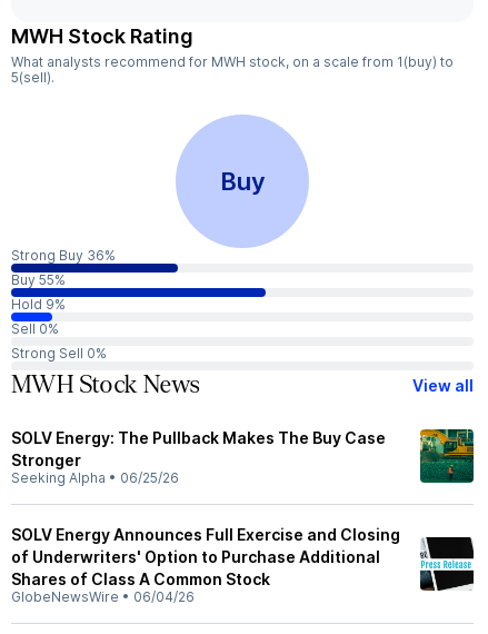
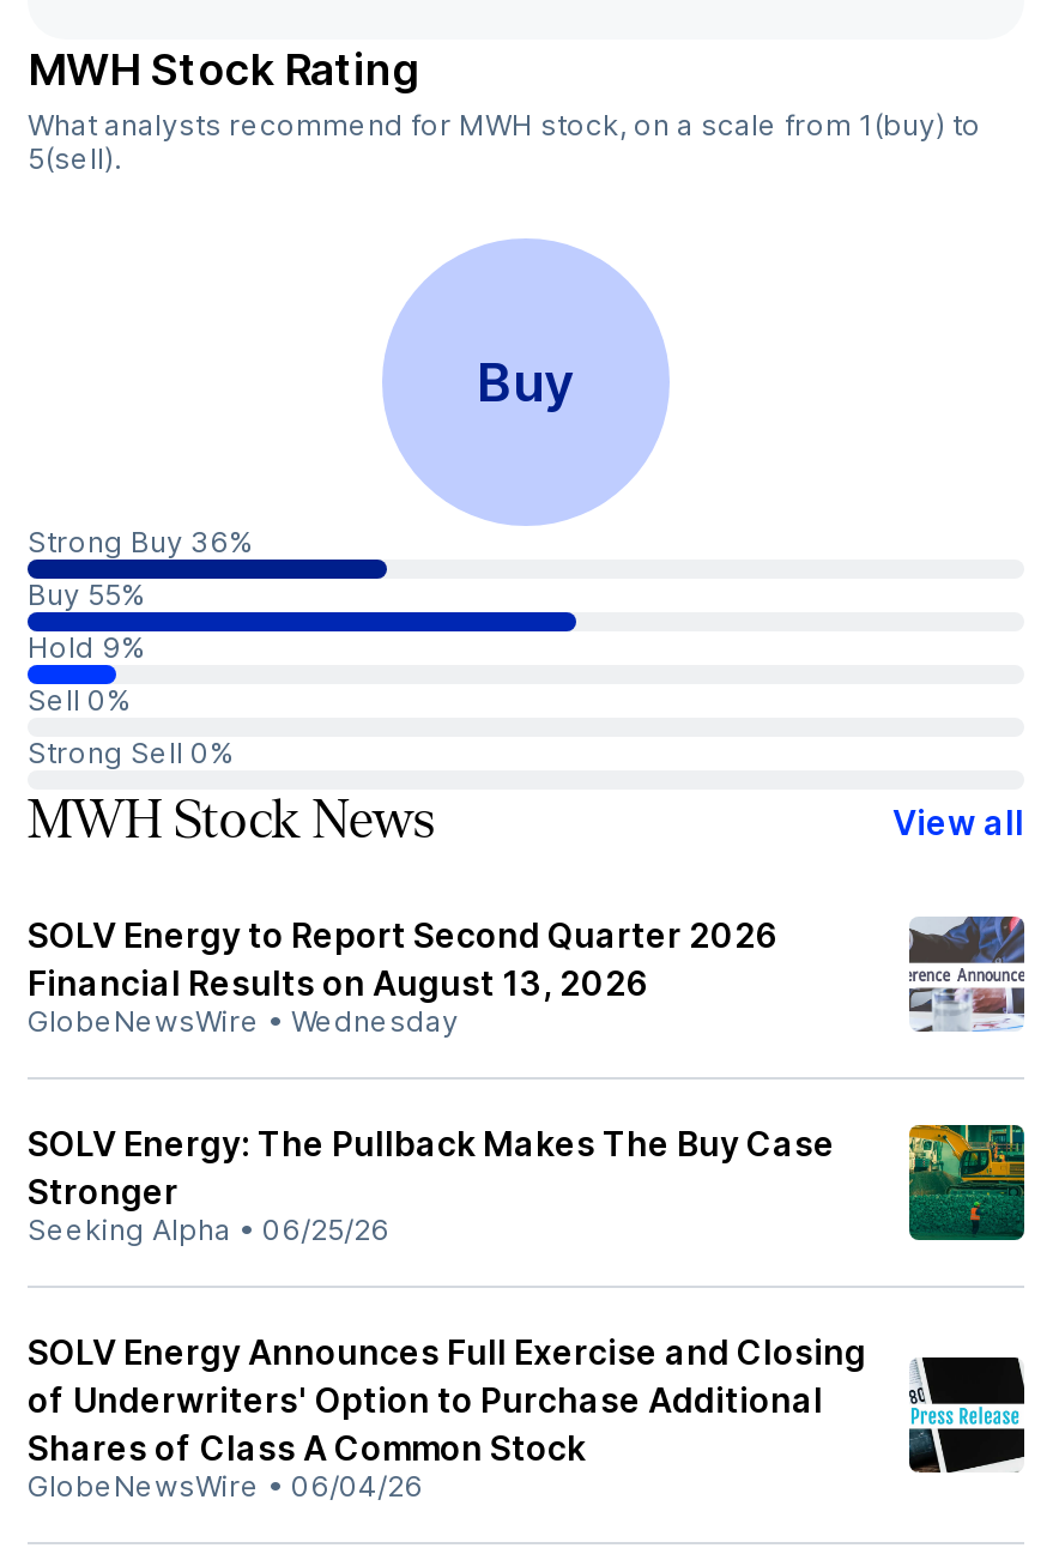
+ SOLV Energy to Report Second Quarter 2026
+ Financial Results on August 13, 2026
+ GlobeNewsWire • Wednesday

+ [image]
